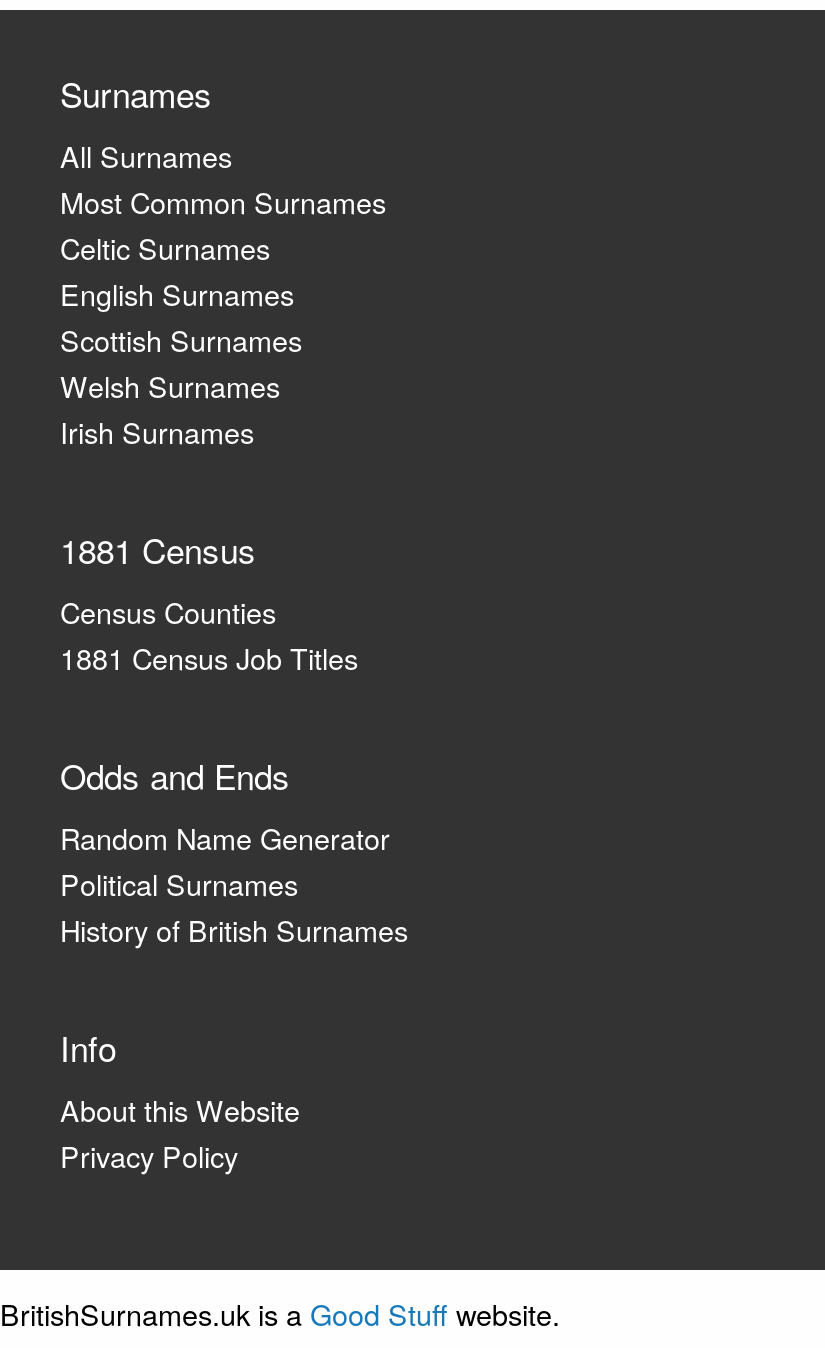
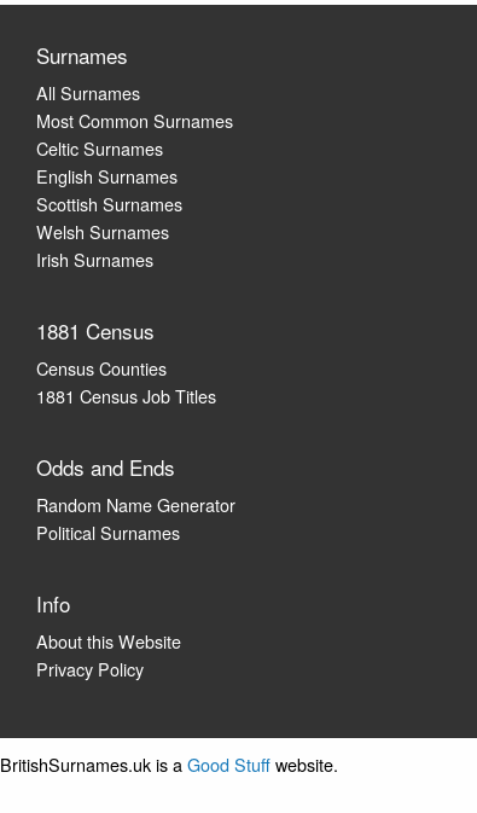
- History of British Surnames
